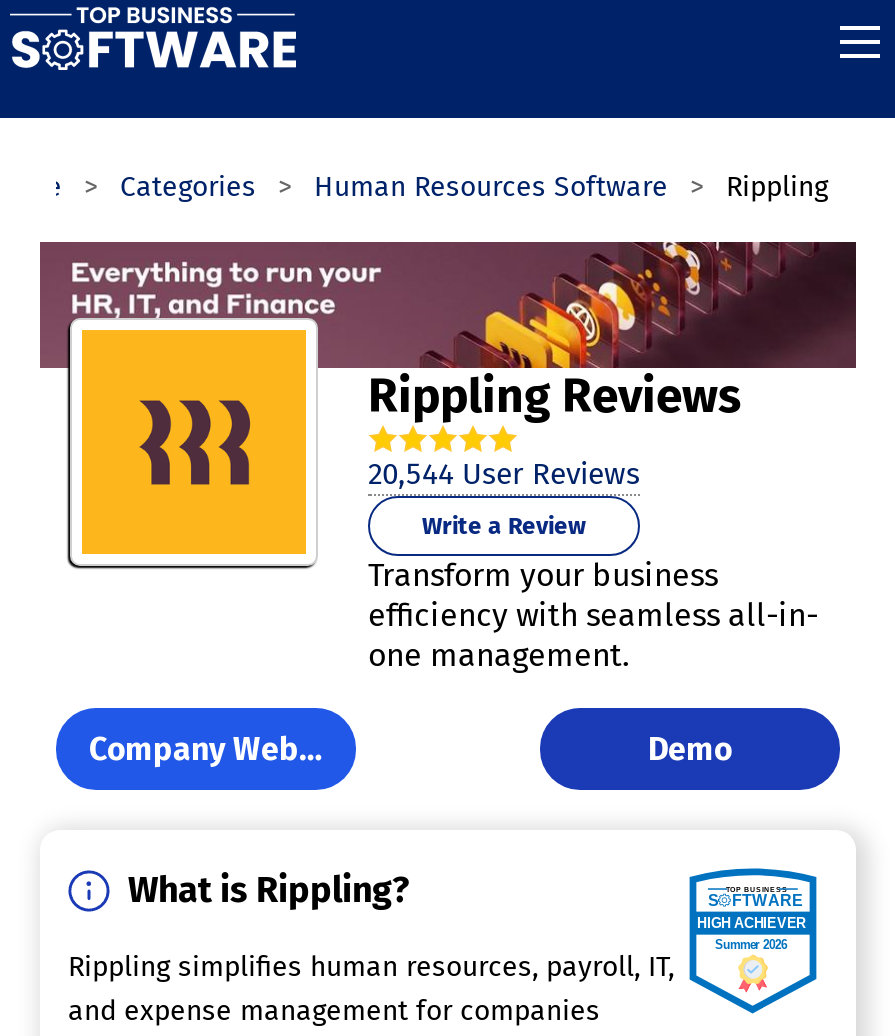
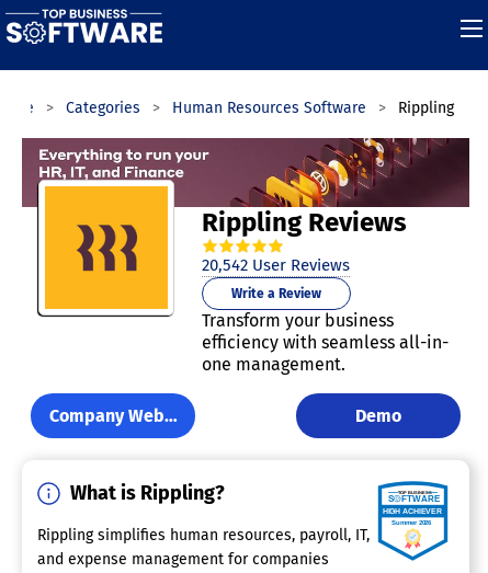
- 20,544 User Reviews
+ 20,542 User Reviews
